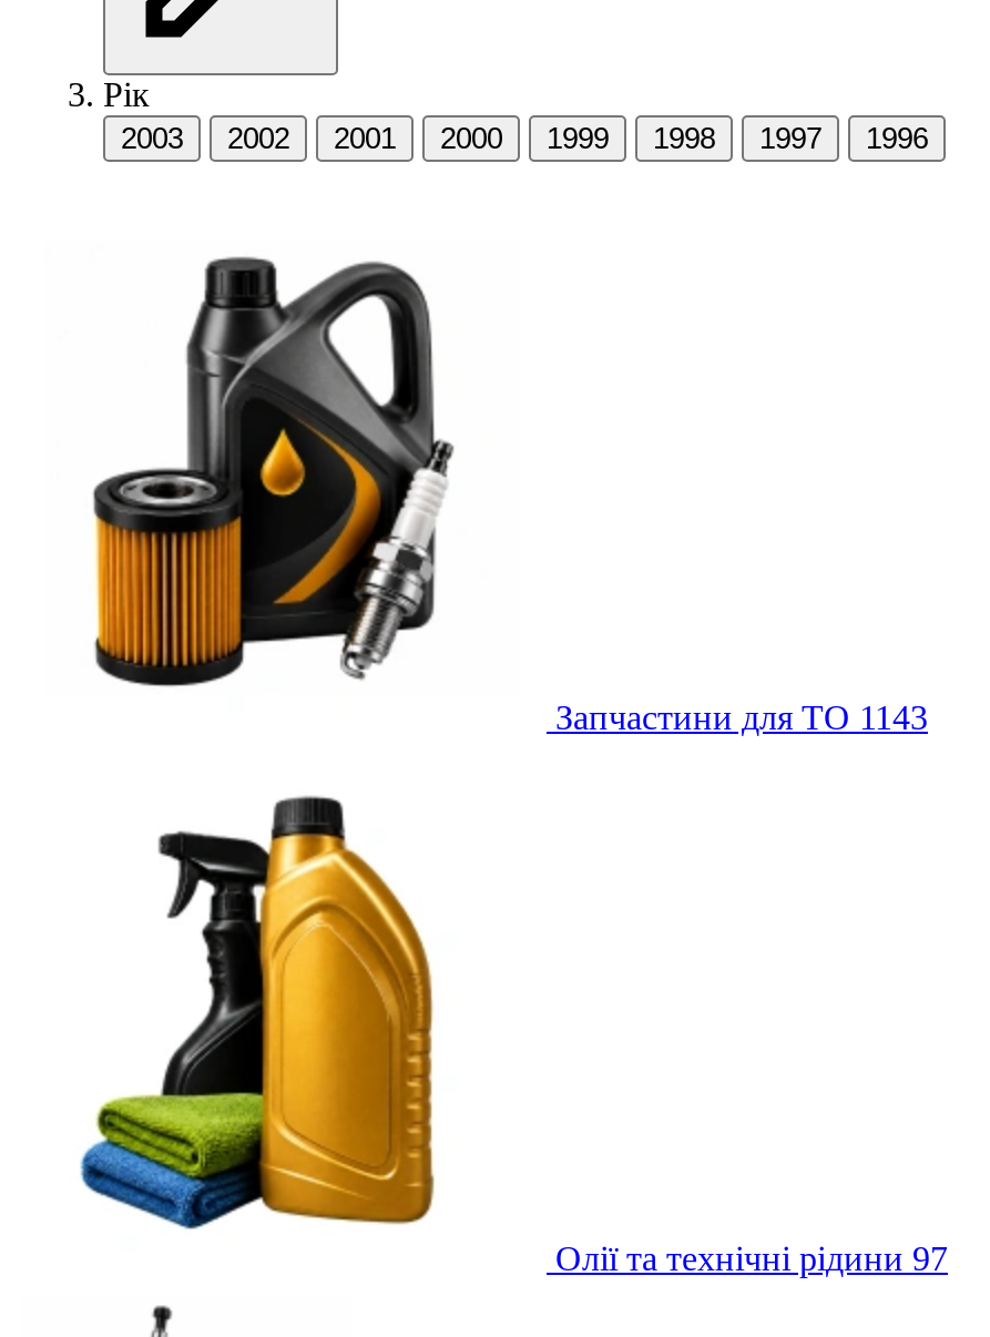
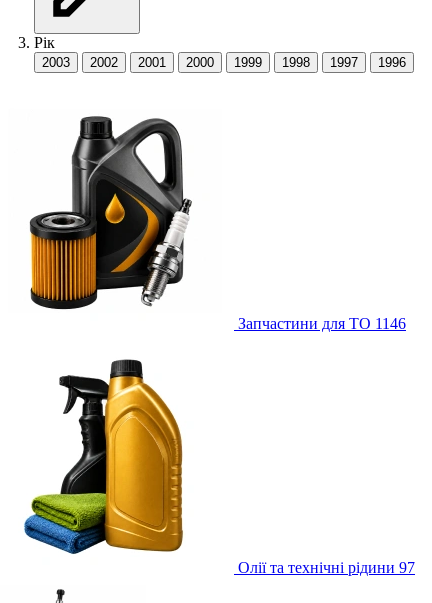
- Запчастини для ТО 1143
+ Запчастини для ТО 1146
